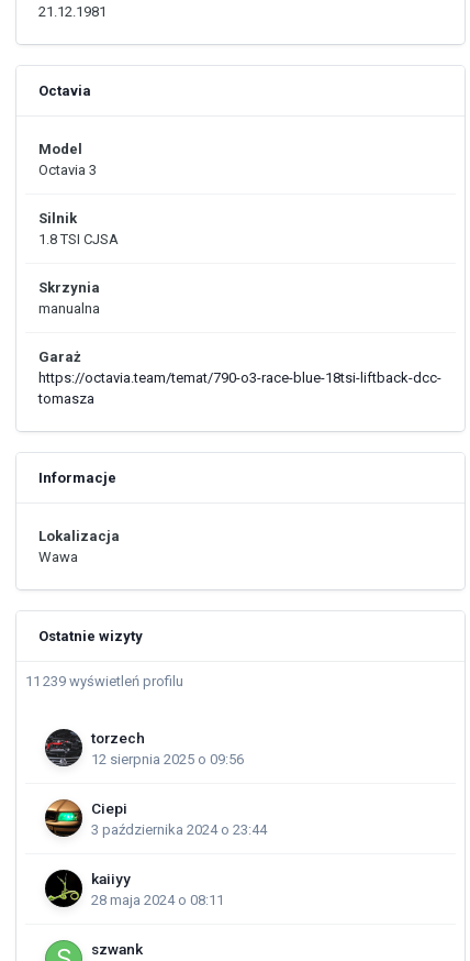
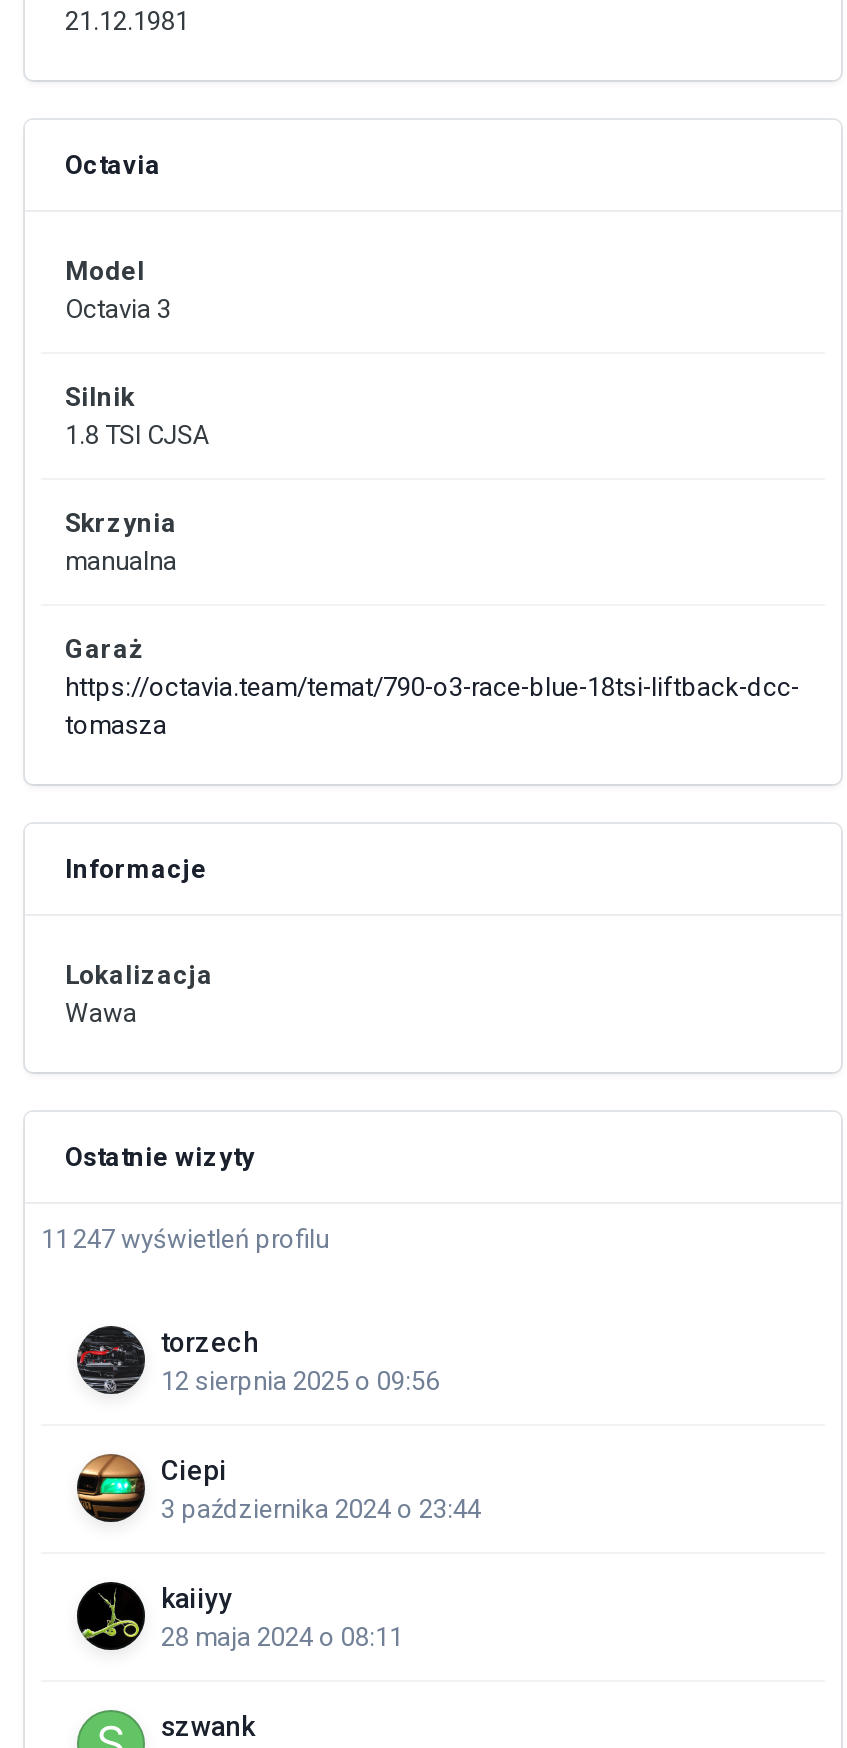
- 11 239 wyświetleń profilu
+ 11 247 wyświetleń profilu
